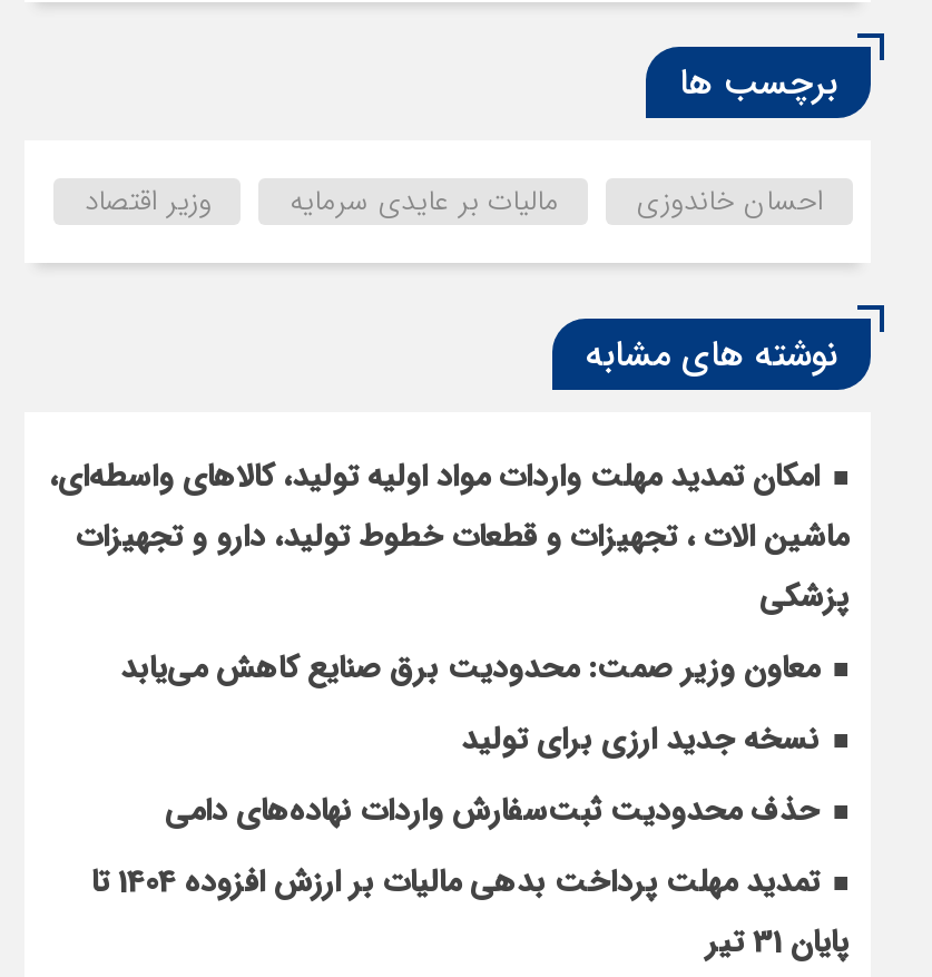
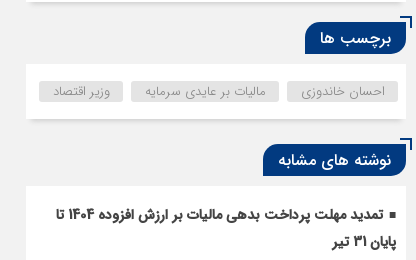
- امکان تمدید مهلت واردات مواد اولیه تولید، کالاهای واسطه‌ای،
- ماشین الات ، تجهیزات و قطعات خطوط تولید، دارو و تجهیزات
- پزشکی
- معاون وزیر صمت: محدودیت برق صنایع کاهش می‌یابد
- نسخه جدید ارزی برای تولید
- حذف محدودیت‌ ثبت‌سفارش واردات نهاده‌های دامی
